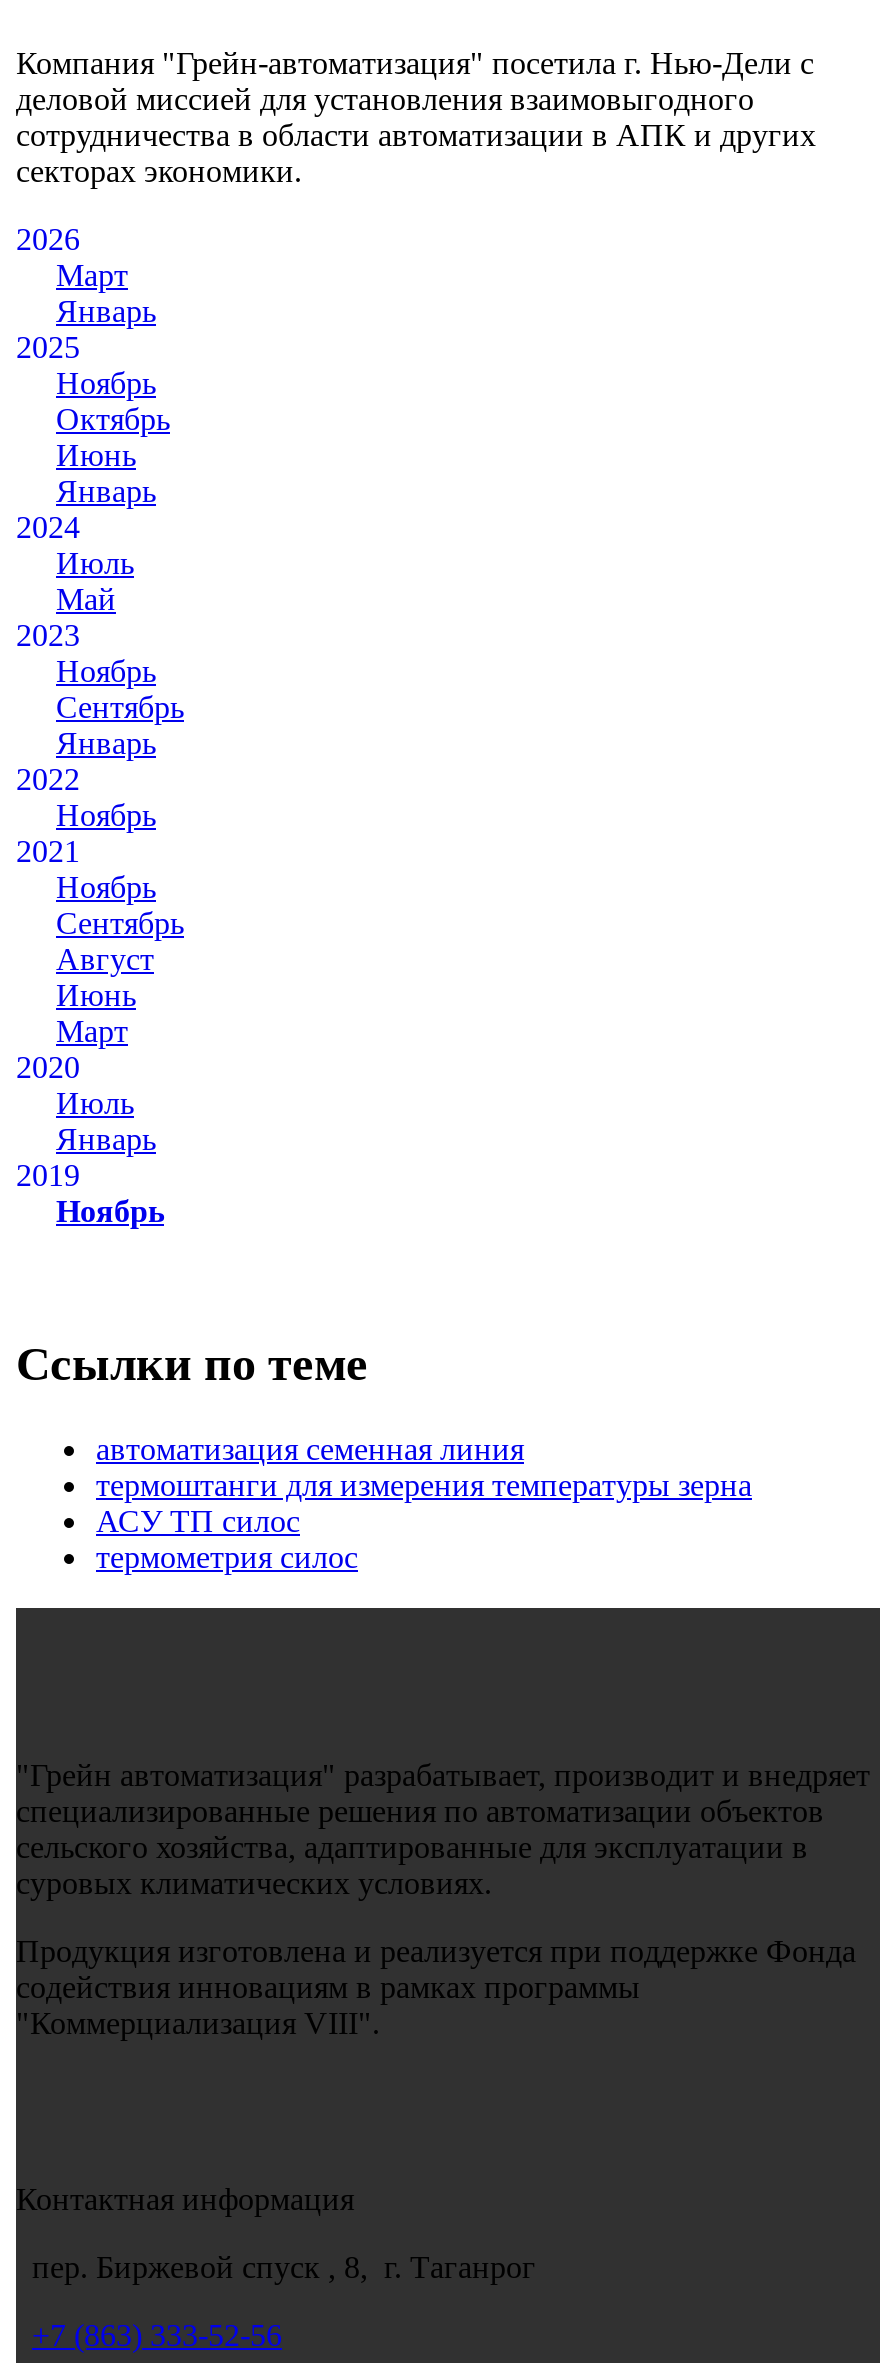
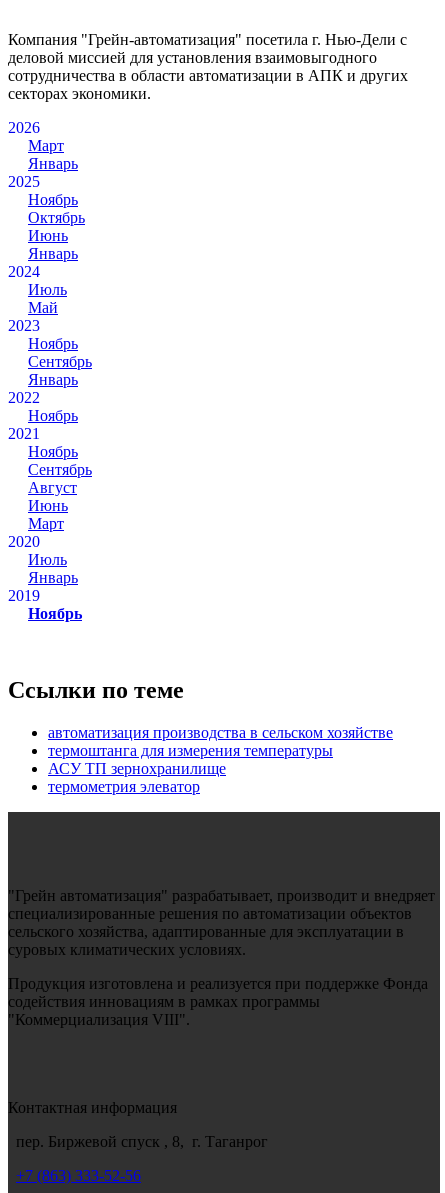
- автоматизация семенная линия
- термоштанги для измерения температуры зерна
- АСУ ТП силос
- термометрия силос
+ автоматизация производства в сельском хозяйстве
+ термоштанга для измерения температуры
+ АСУ ТП зернохранилище
+ термометрия элеватор
